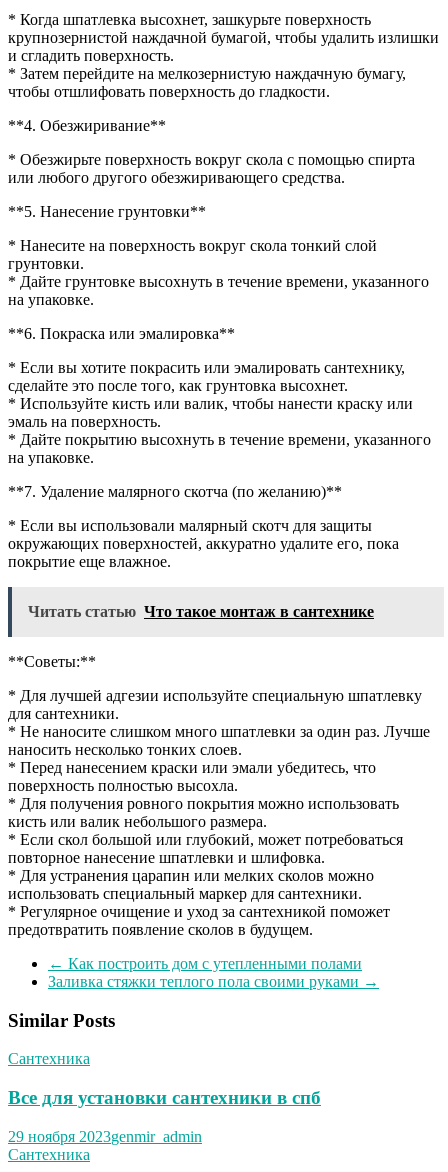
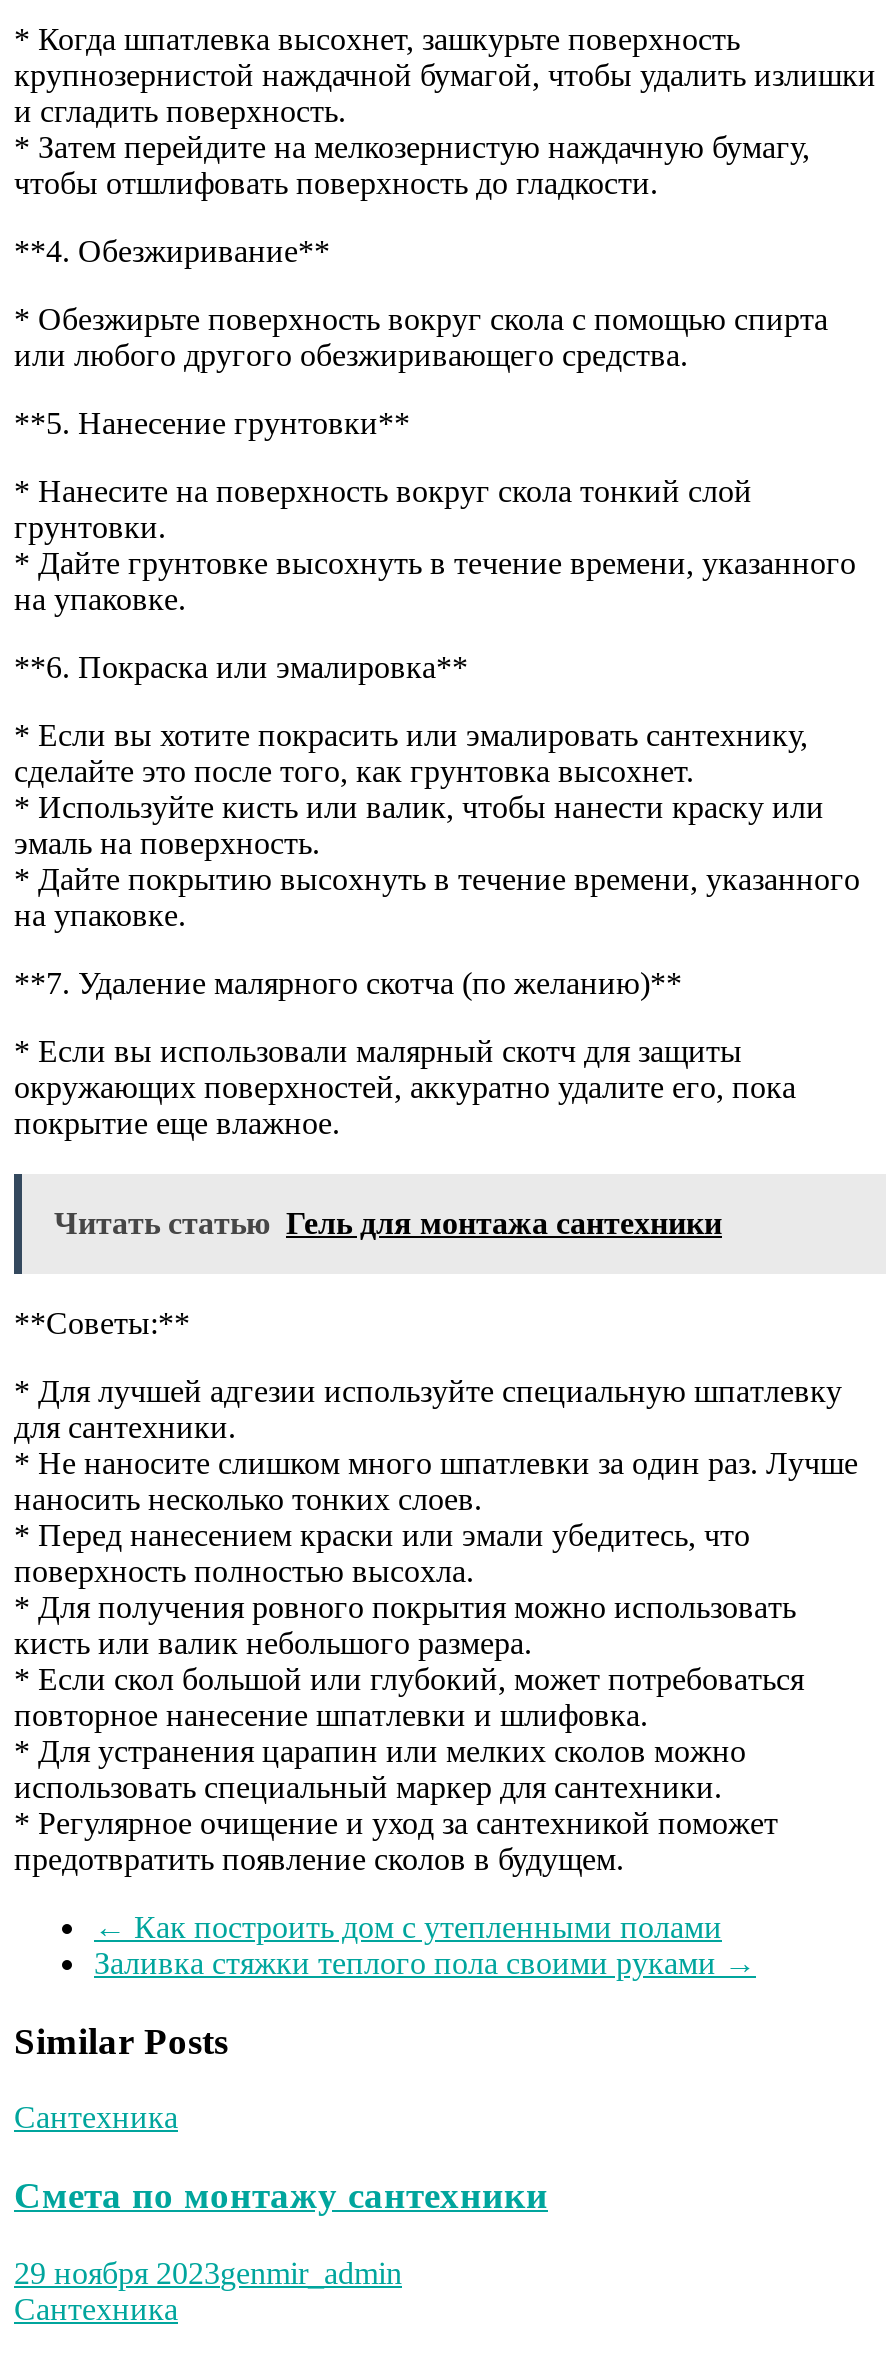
- Читать статью Что такое монтаж в сантехнике
+ Читать статью Гель для монтажа сантехники

- Все для установки сантехники в спб
+ Смета по монтажу сантехники
